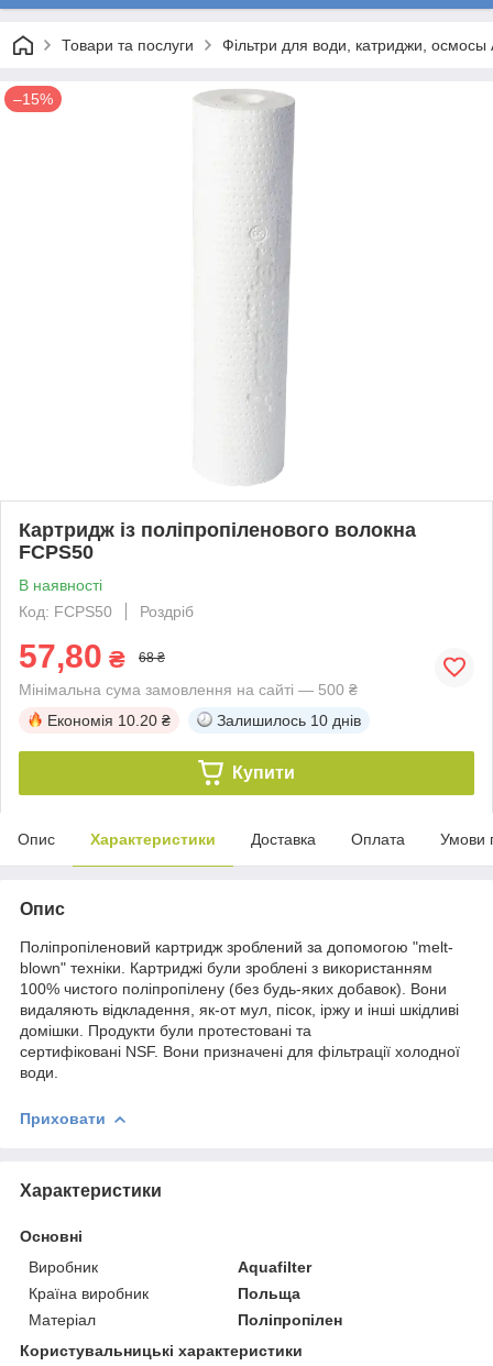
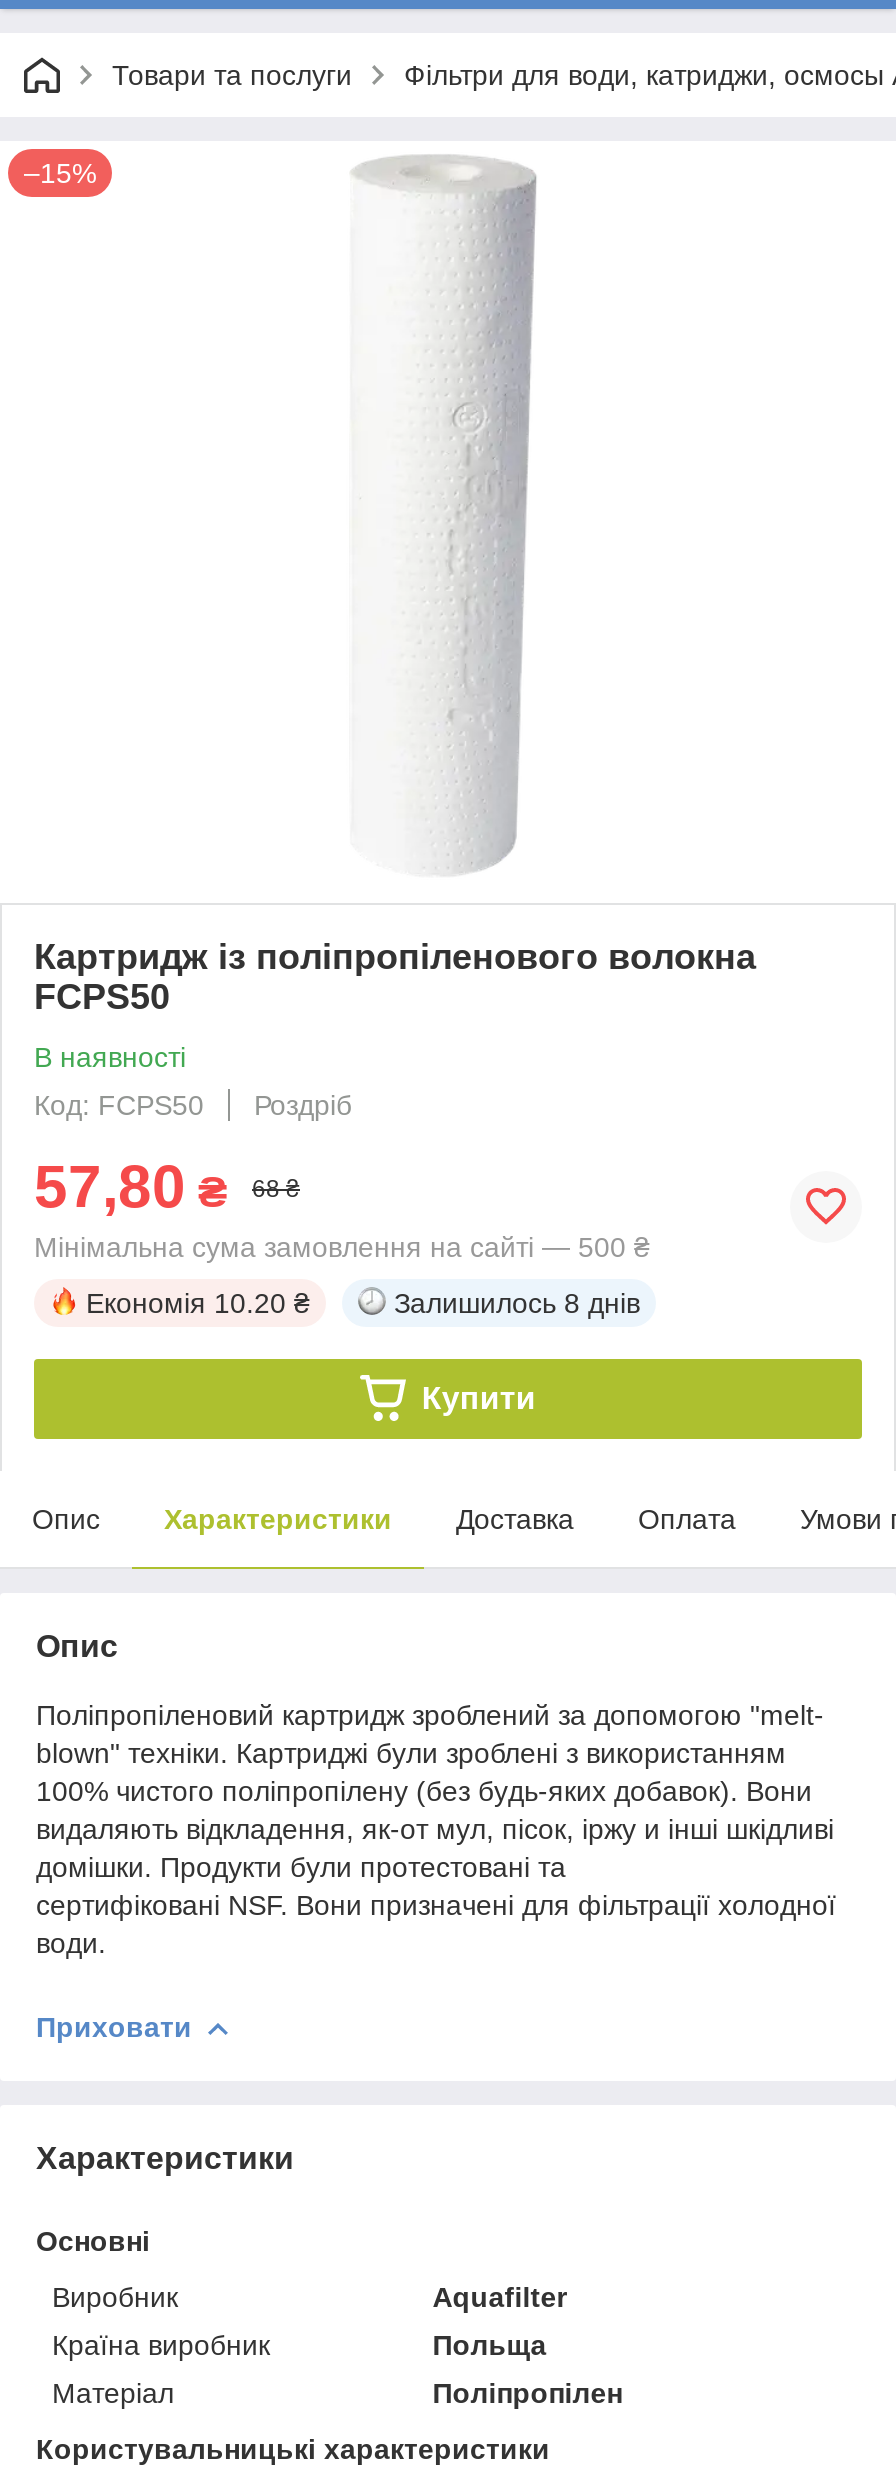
- Залишилось 10 днів
+ Залишилось 8 днів
